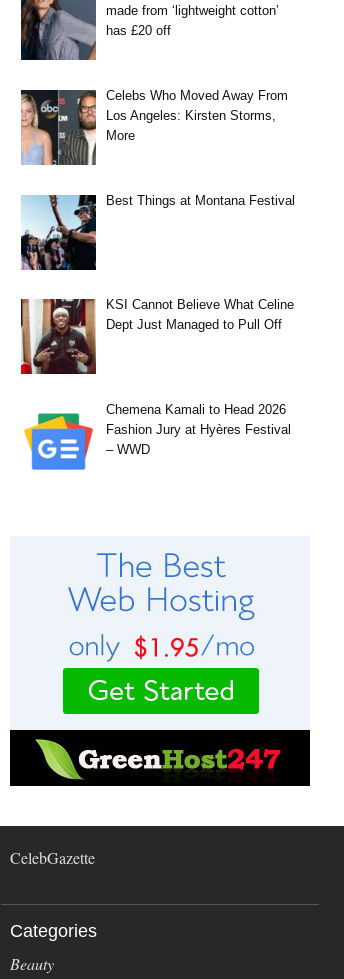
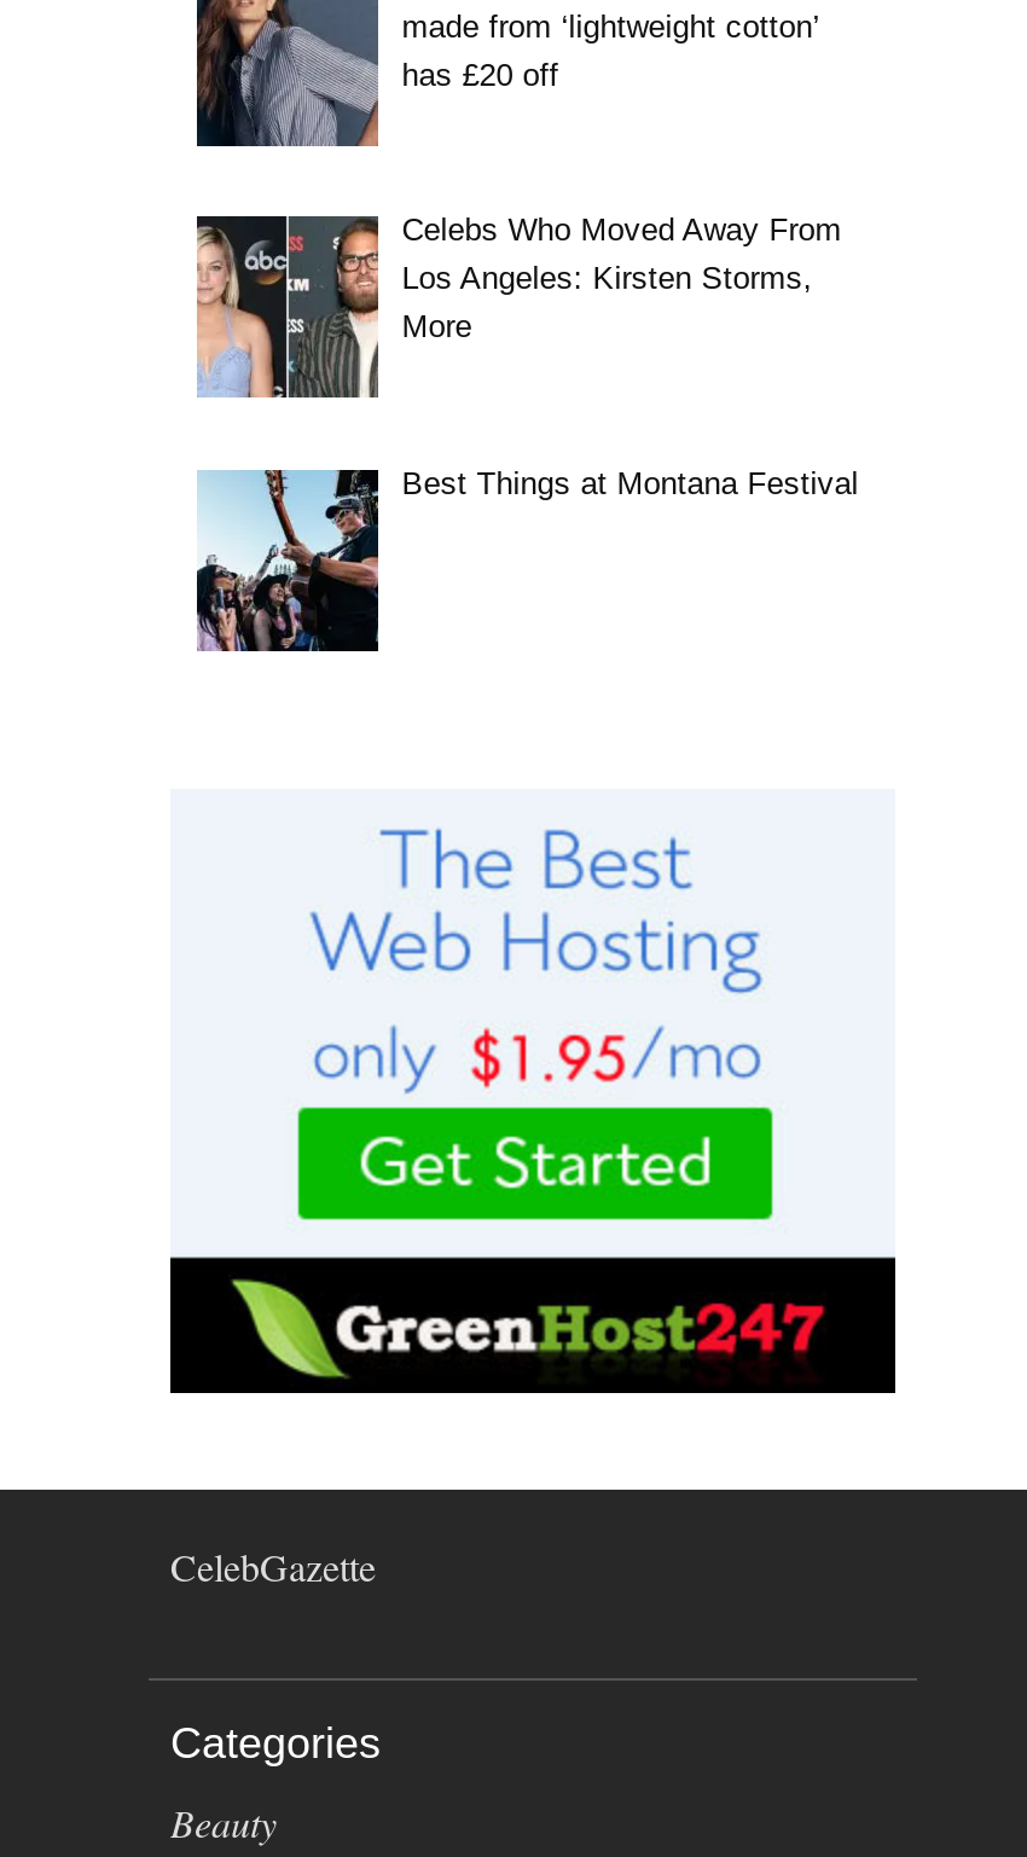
- [image]
- KSI Cannot Believe What Celine
- Dept Just Managed to Pull Off

- [image]
- Chemena Kamali to Head 2026
- Fashion Jury at Hyères Festival
- – WWD
